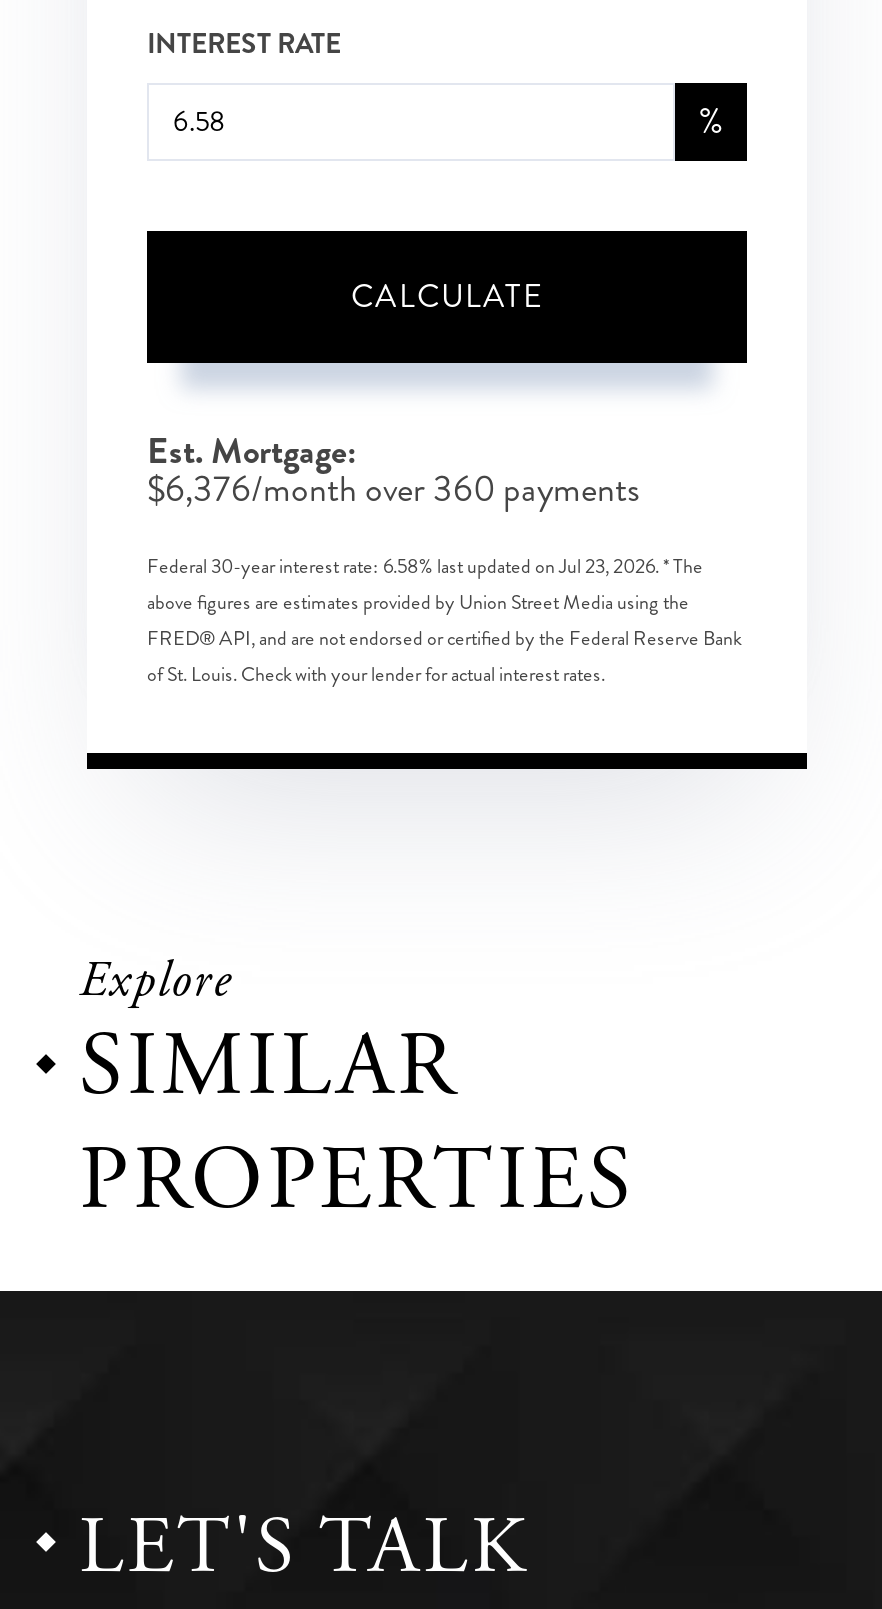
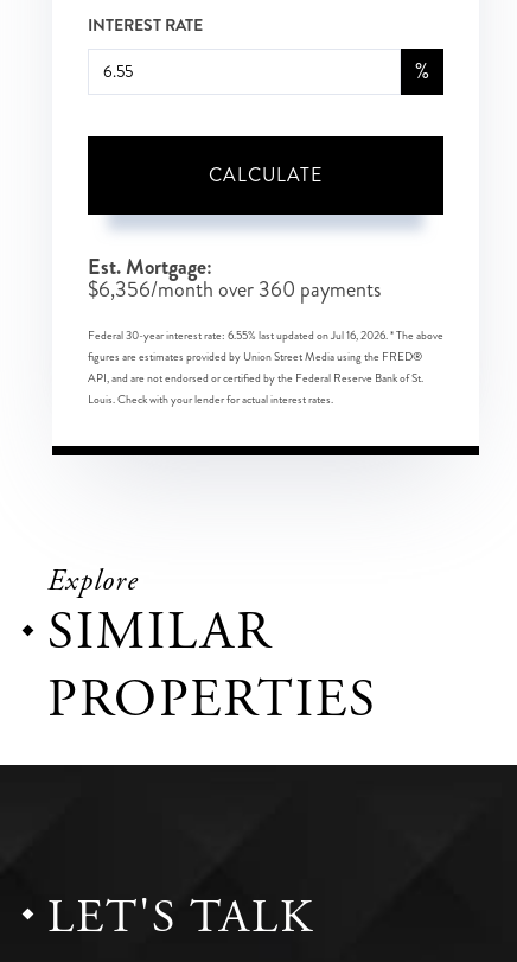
- $6,376/month over 360 payments
+ $6,356/month over 360 payments

- Federal 30-year interest rate: 6.58% last updated on Jul 23, 2026. * The
- above figures are estimates provided by Union Street Media using the
- FRED® API, and are not endorsed or certified by the Federal Reserve Bank
- of St. Louis. Check with your lender for actual interest rates.
+ Federal 30-year interest rate: 6.55% last updated on Jul 16, 2026. * The above
+ figures are estimates provided by Union Street Media using the FRED®
+ API, and are not endorsed or certified by the Federal Reserve Bank of St.
+ Louis. Check with your lender for actual interest rates.
